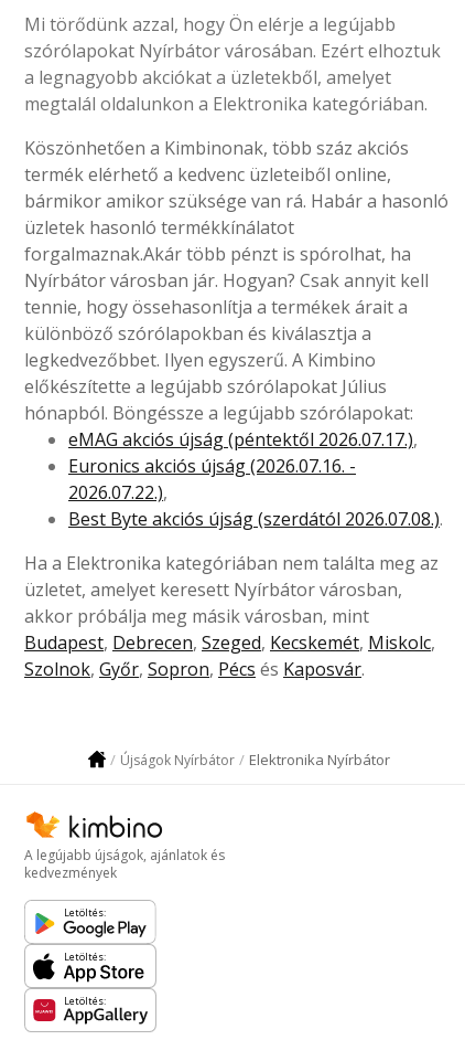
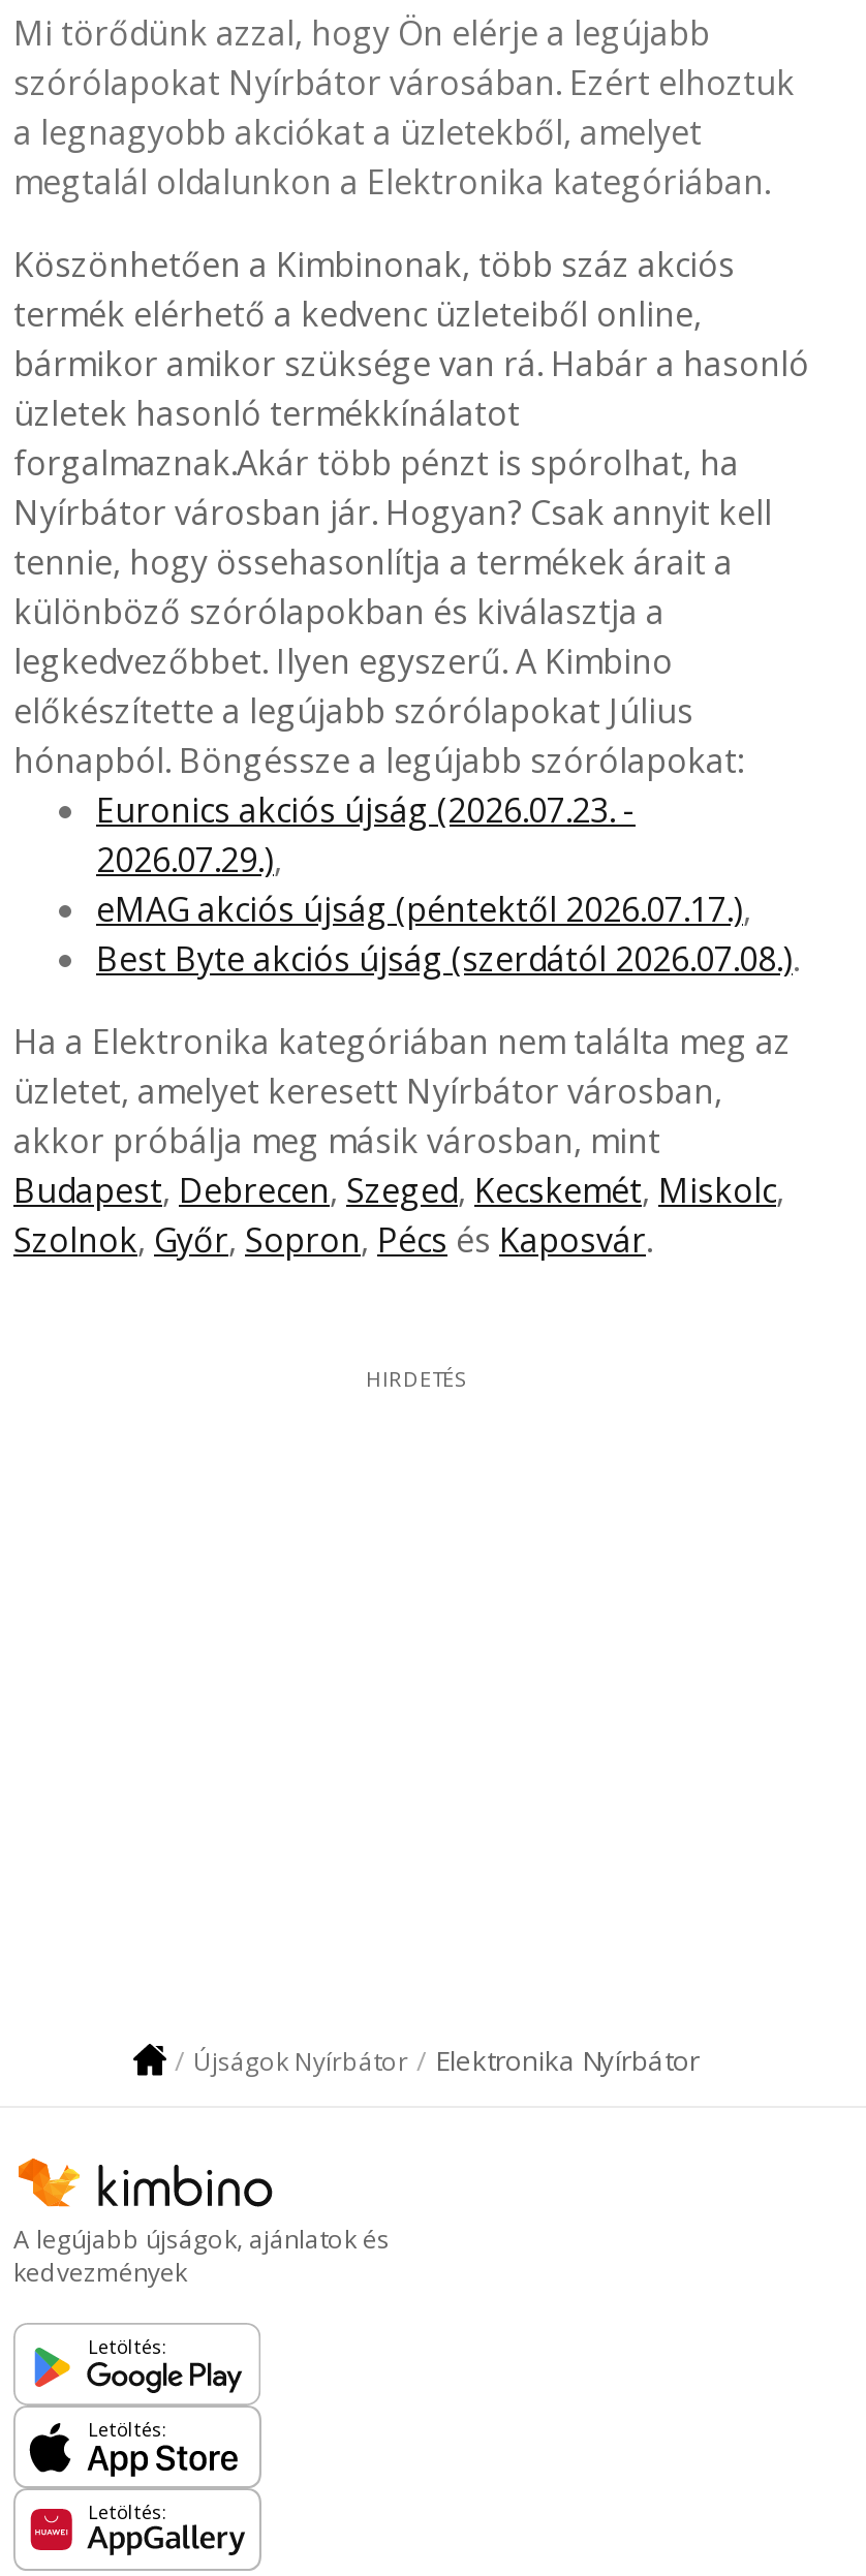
+ Euronics akciós újság (2026.07.23. -
+ 2026.07.29.),

- Euronics akciós újság (2026.07.16. -
- 2026.07.22.),

+ HIRDETÉS
